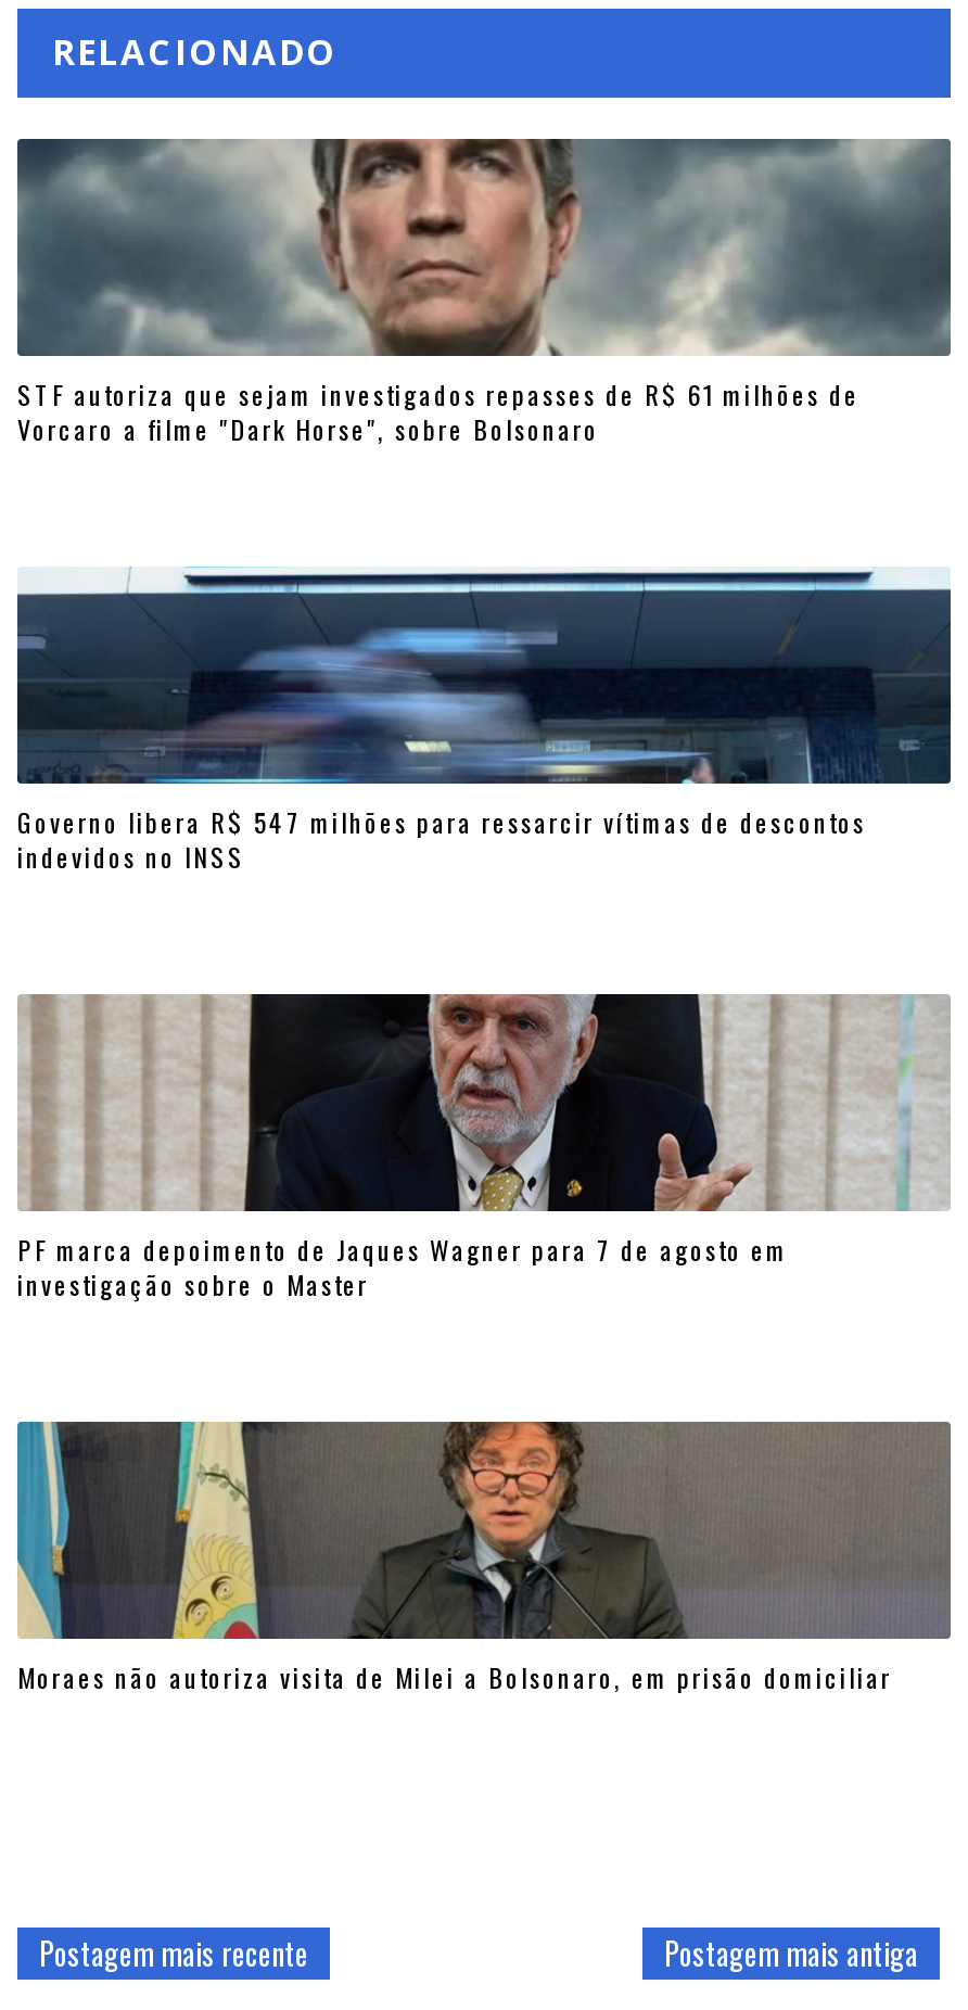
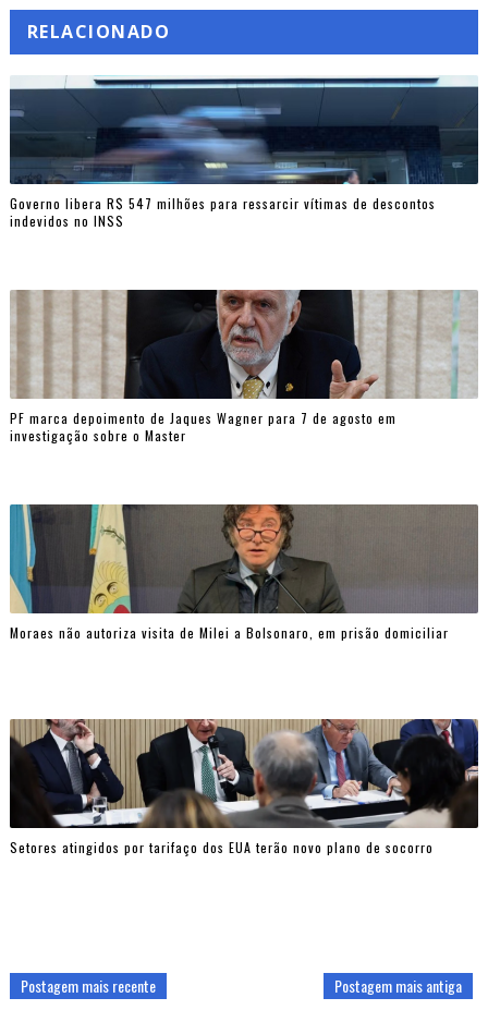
- [image]
- STF autoriza que sejam investigados repasses de R$ 61 milhões de
- Vorcaro a filme "Dark Horse", sobre Bolsonaro

moved up: [image] | Governo libera R$ 547 milhões para ressarcir vítimas de descontos | indevidos no INSS | PF marca depoimento de Jaques Wagner para 7 de agosto em | Moraes não autoriza visita de Milei a Bolsonaro, em prisão domiciliar

+ [image]
+ Setores atingidos por tarifaço dos EUA terão novo plano de socorro
